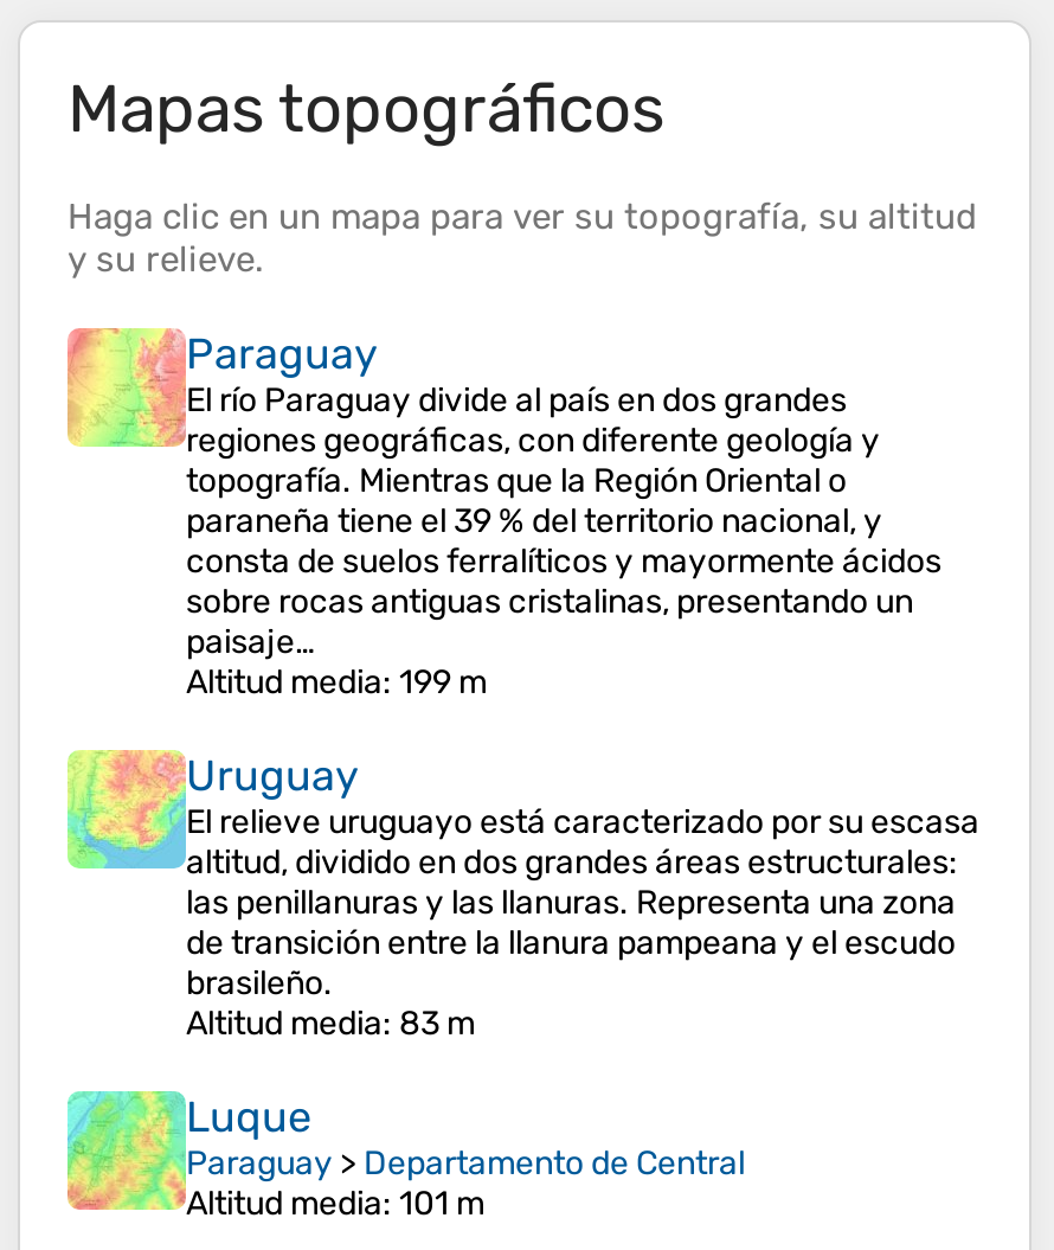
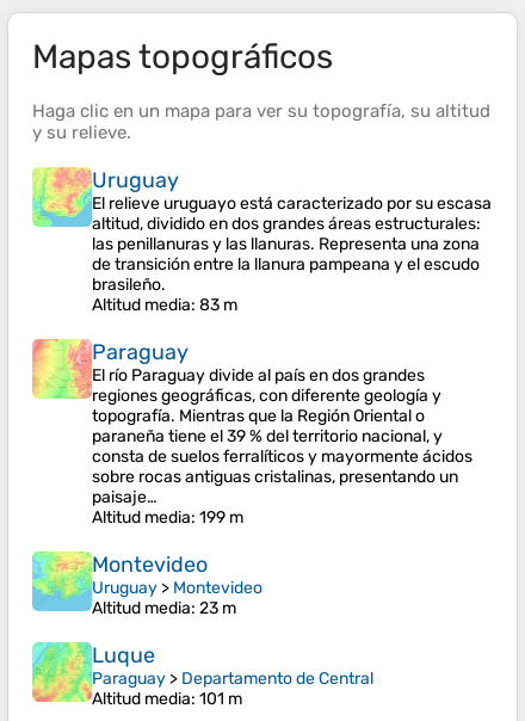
moved down: [image] | Paraguay | El río Paraguay divide al país en dos grandes | ... | paisaje… | Altitud media: 199 m

+ [image]
+ Montevideo
+ Uruguay > Montevideo
+ Altitud media: 23 m

moved up: [image] | Uruguay | El relieve uruguayo está caracterizado por su escasa | altitud, dividido en dos grandes áreas estructurales: | las penillanuras y las llanuras. Representa una zona | de transición entre la llanura pampeana y el escudo | brasileño. | Altitud media: 83 m
